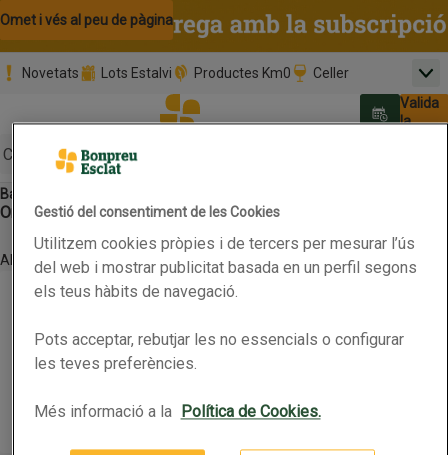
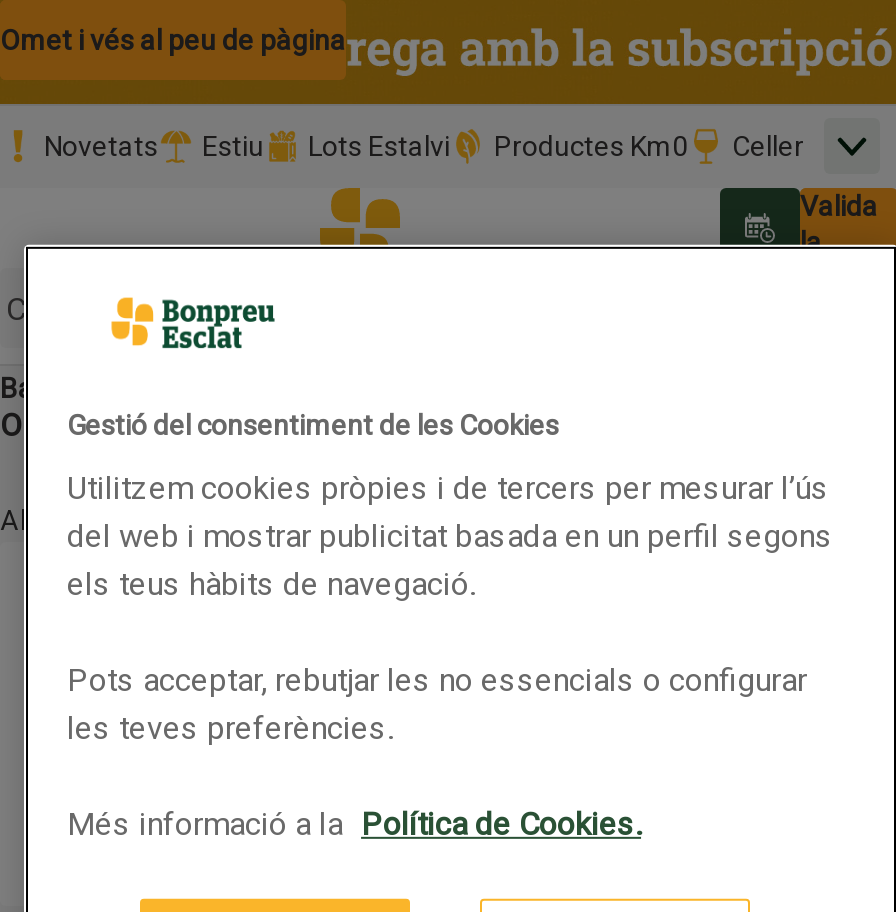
+ Estiu
